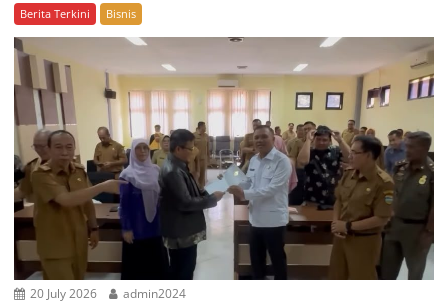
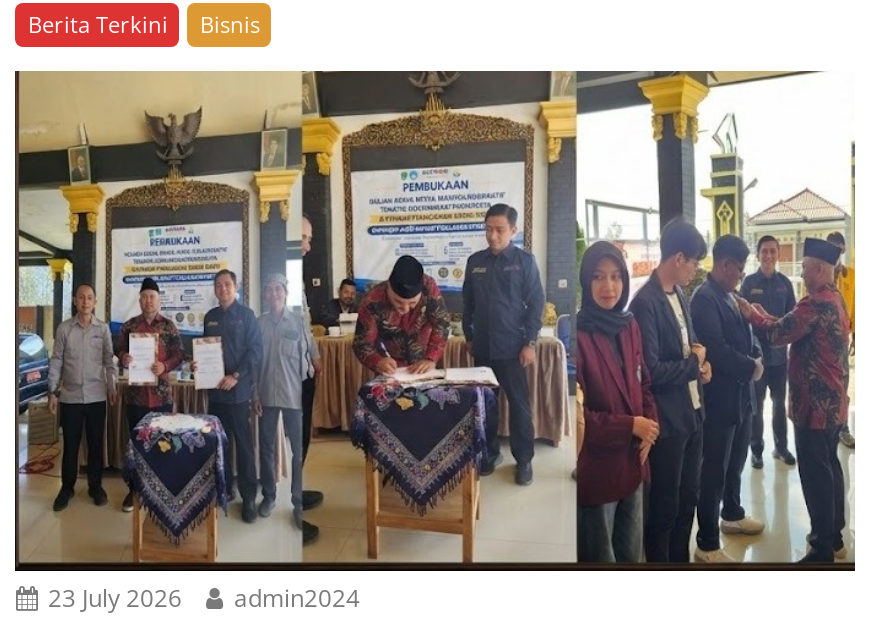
- [image]
- 20 July 2026 admin2024
+ [image]
+ 23 July 2026 admin2024
